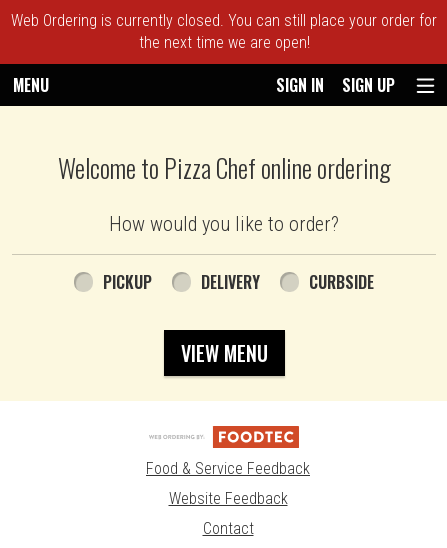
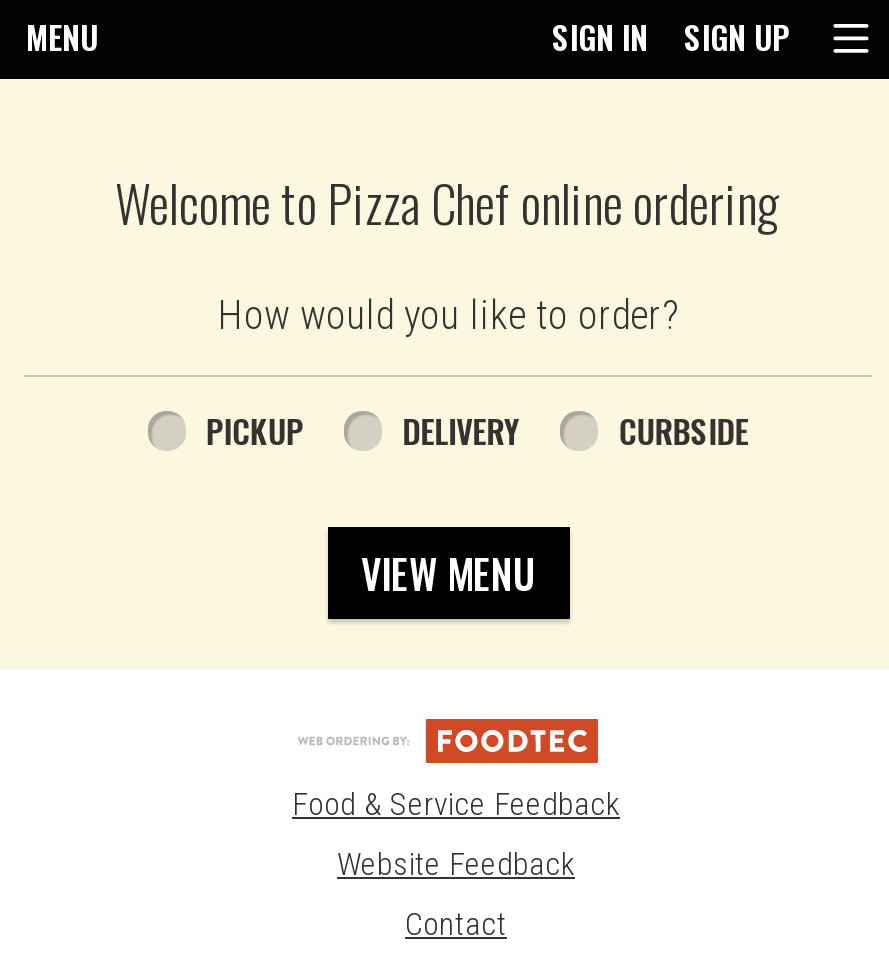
- Web Ordering is currently closed. You can still place your order for
- the next time we are open!
